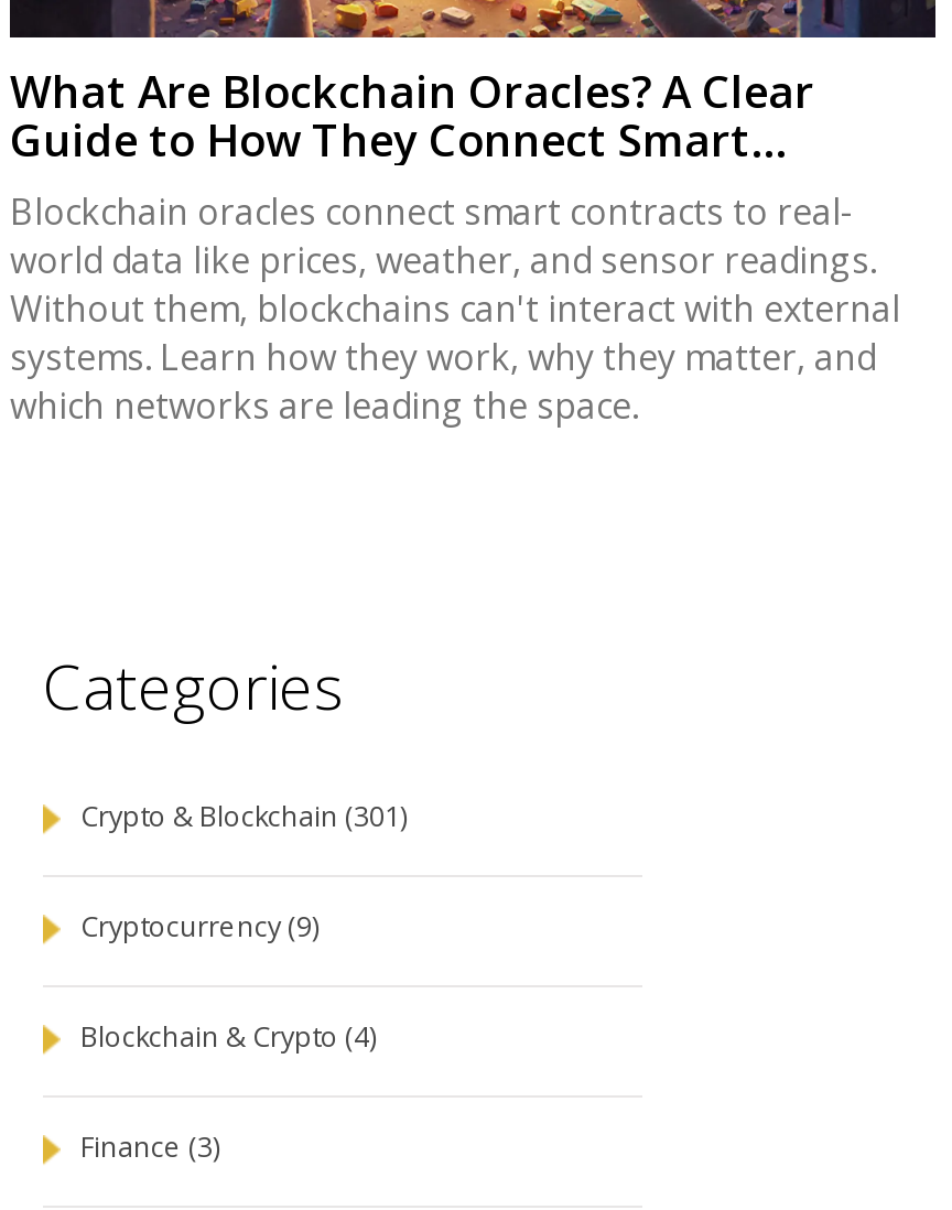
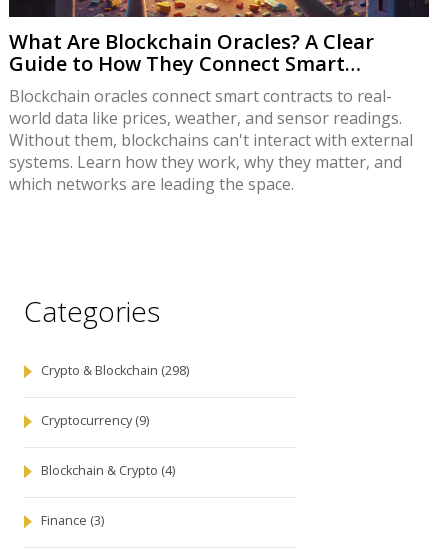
- Crypto & Blockchain (301)
+ Crypto & Blockchain (298)
